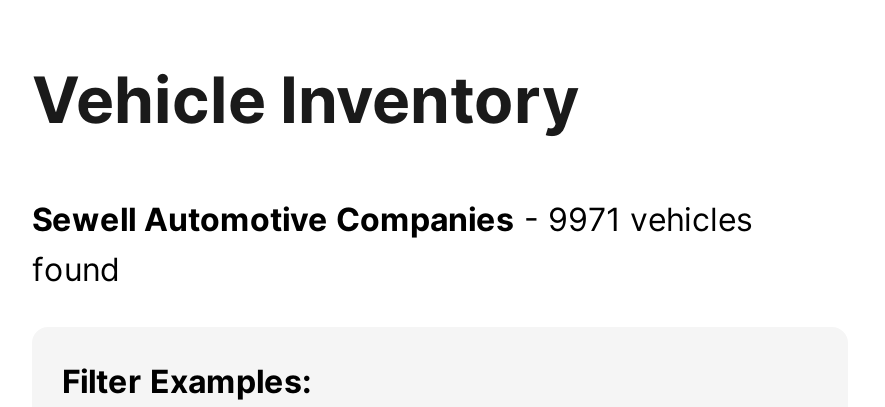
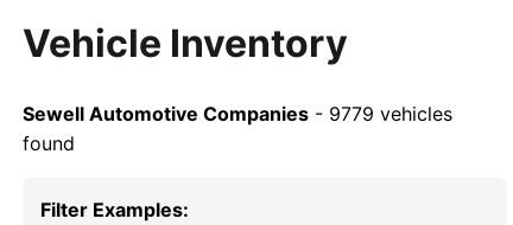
- Sewell Automotive Companies - 9971 vehicles
+ Sewell Automotive Companies - 9779 vehicles
